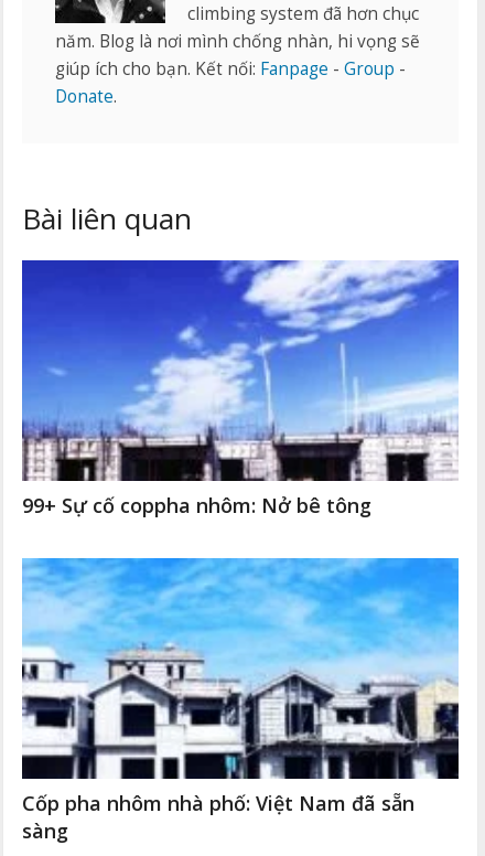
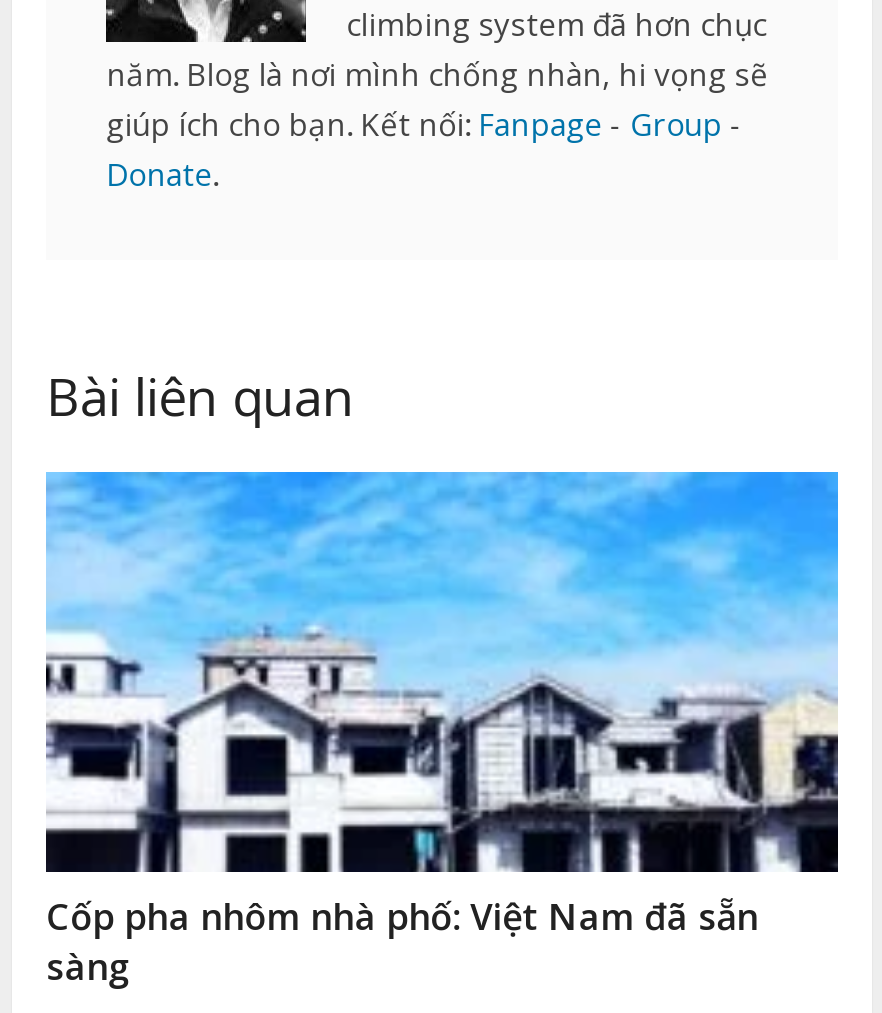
- [image]
- 99+ Sự cố coppha nhôm: Nở bê tông
